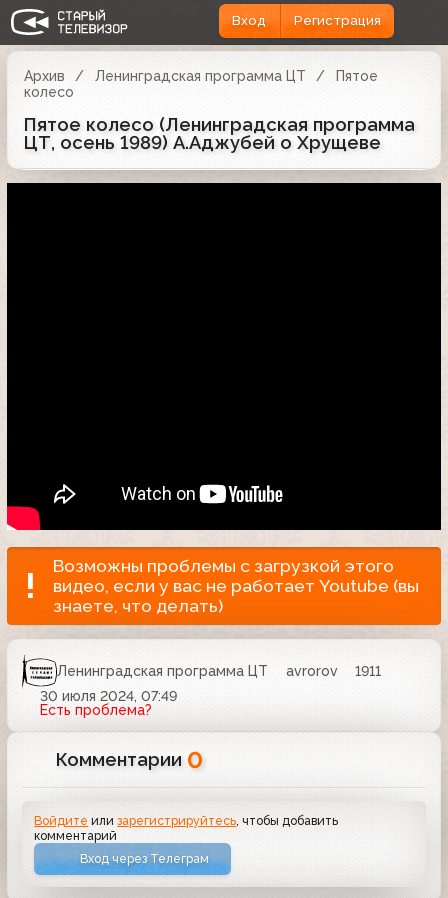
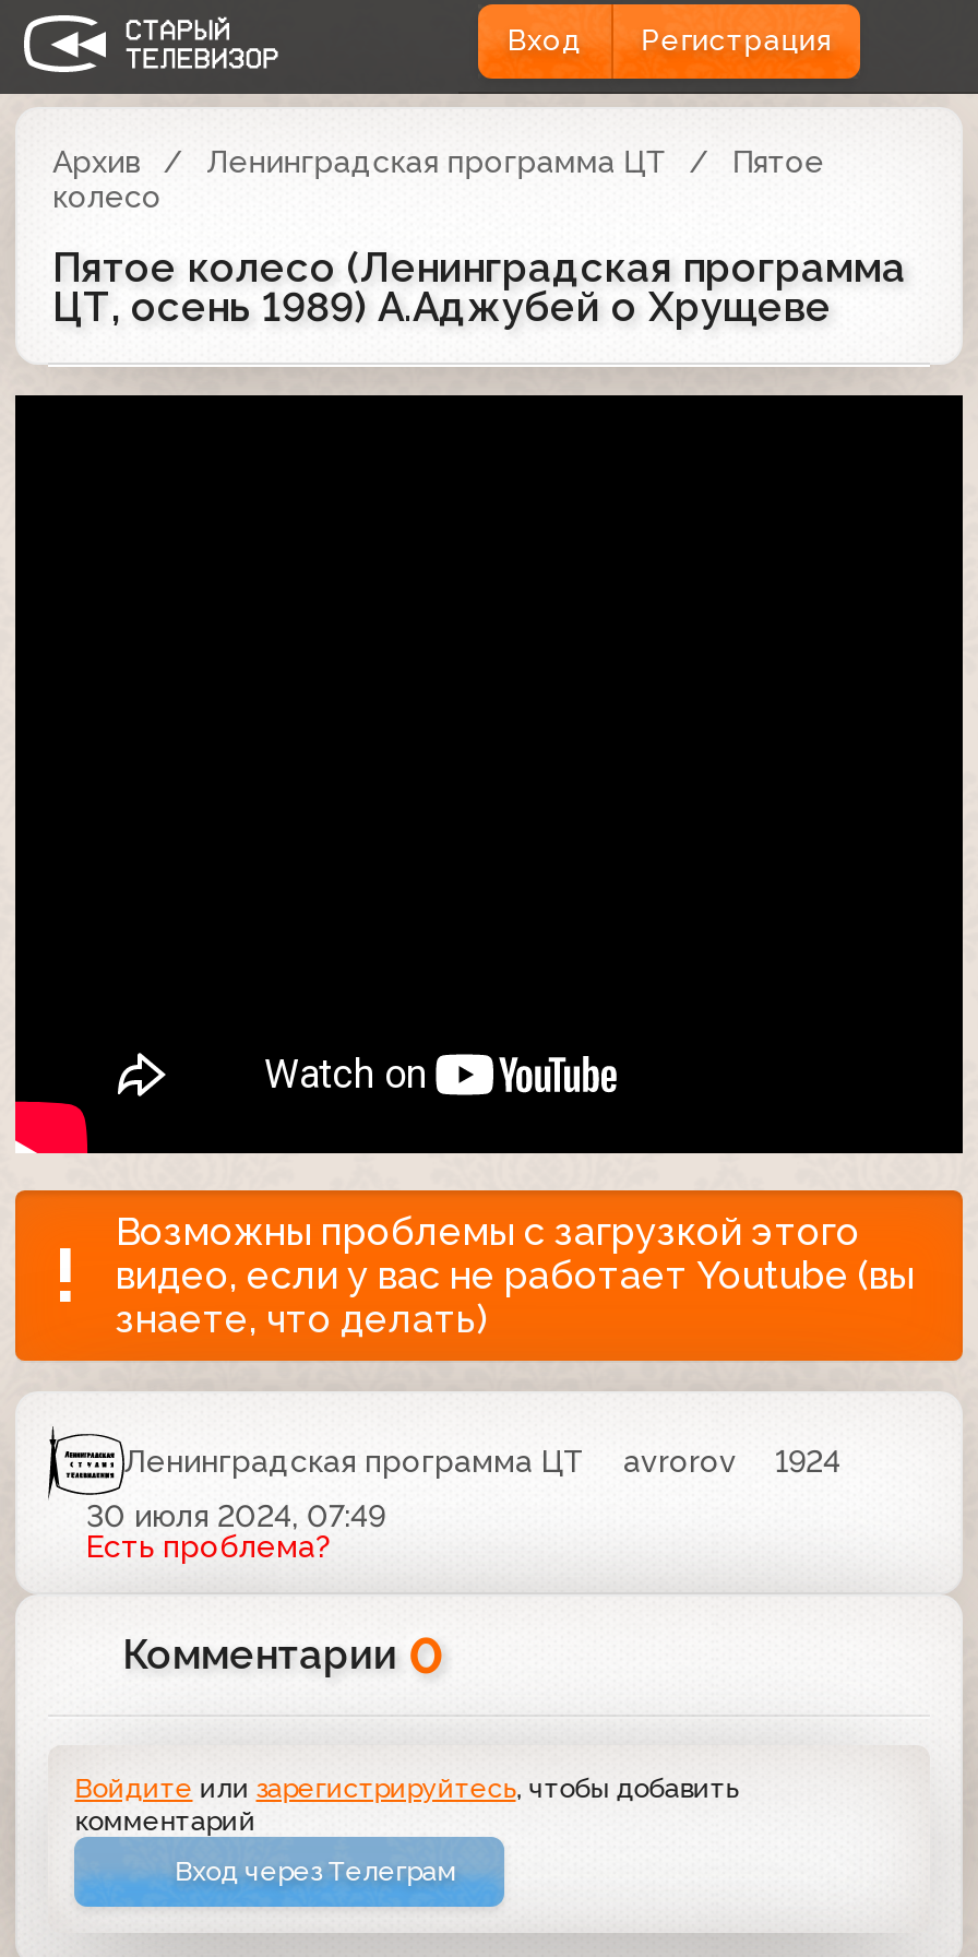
- Ленинградская программа ЦТ avrorov 1911
+ Ленинградская программа ЦТ avrorov 1924
